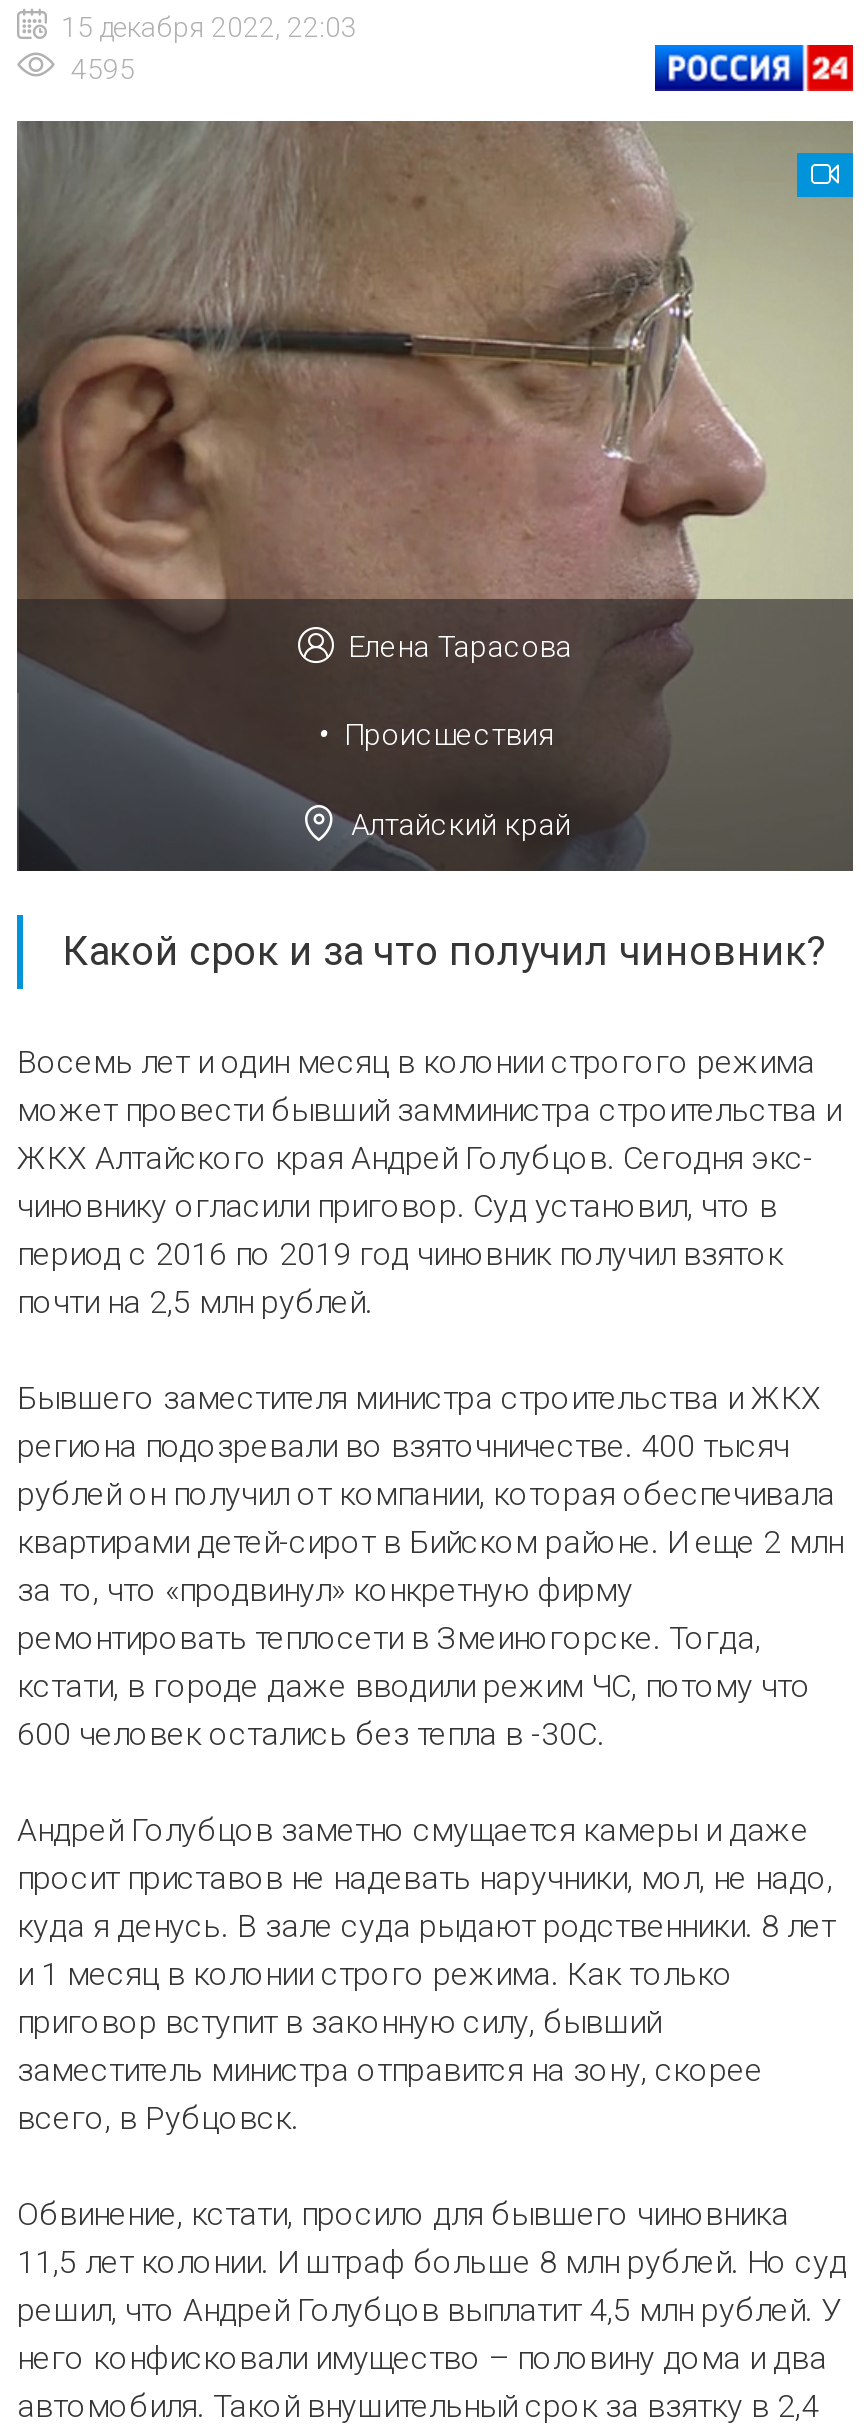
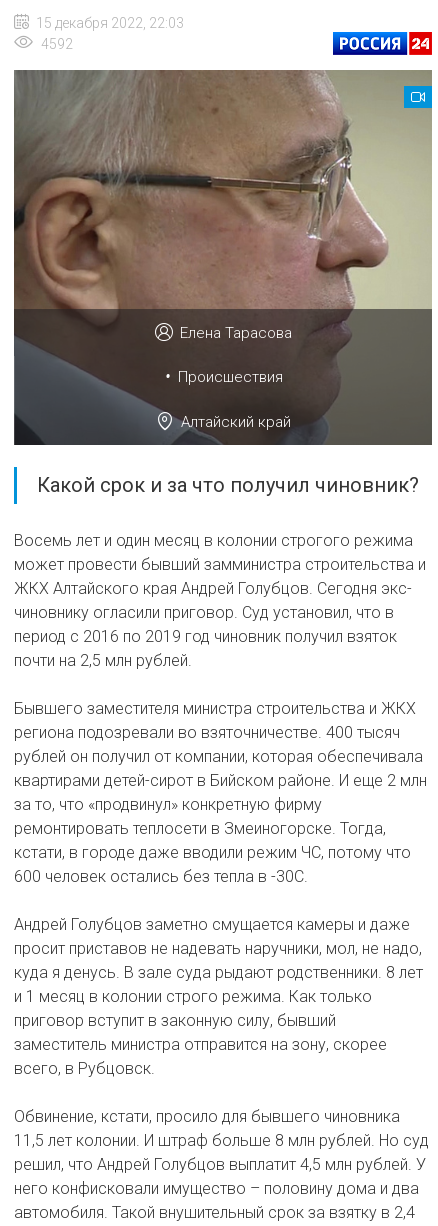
- 4595
+ 4592
